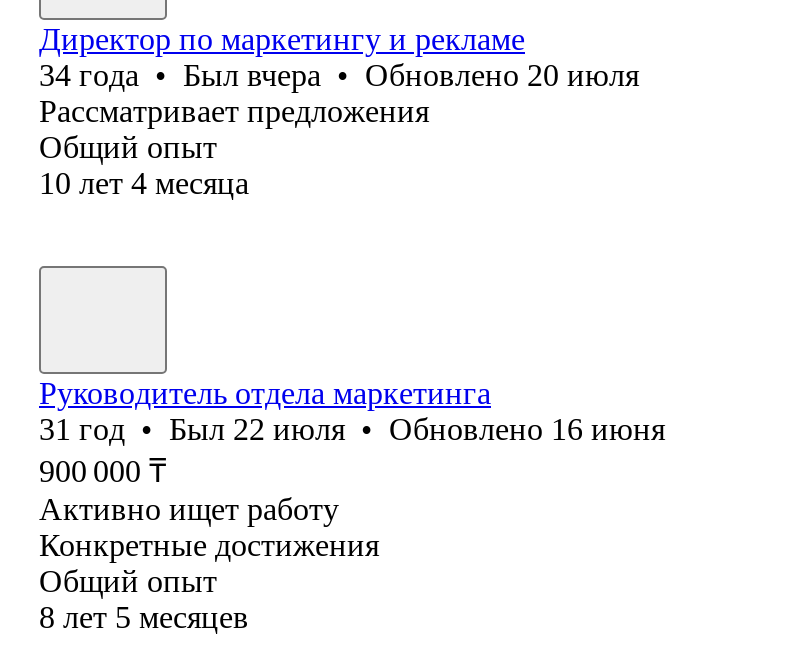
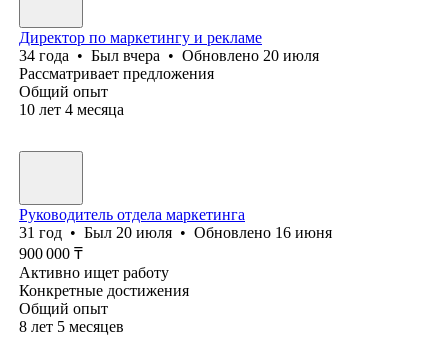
- 31 год • Был 22 июля • Обновлено 16 июня
+ 31 год • Был 20 июля • Обновлено 16 июня
